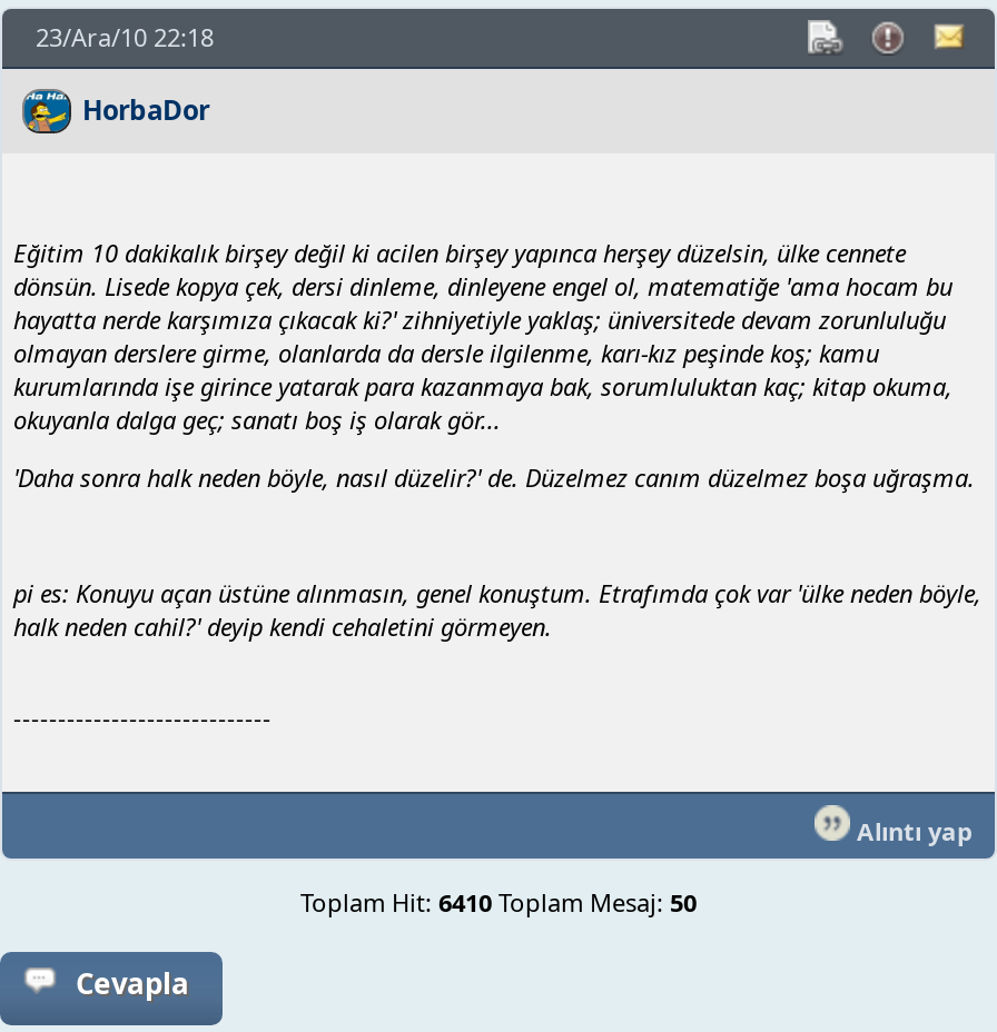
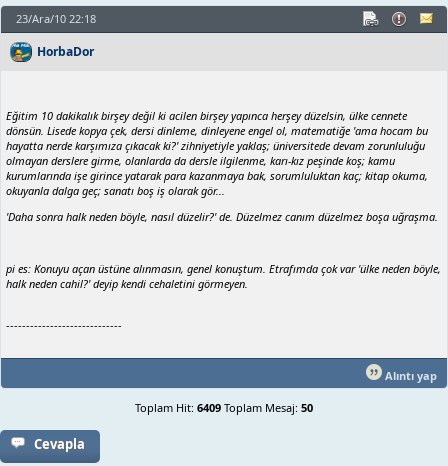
- Toplam Hit: 6410 Toplam Mesaj: 50
+ Toplam Hit: 6409 Toplam Mesaj: 50
